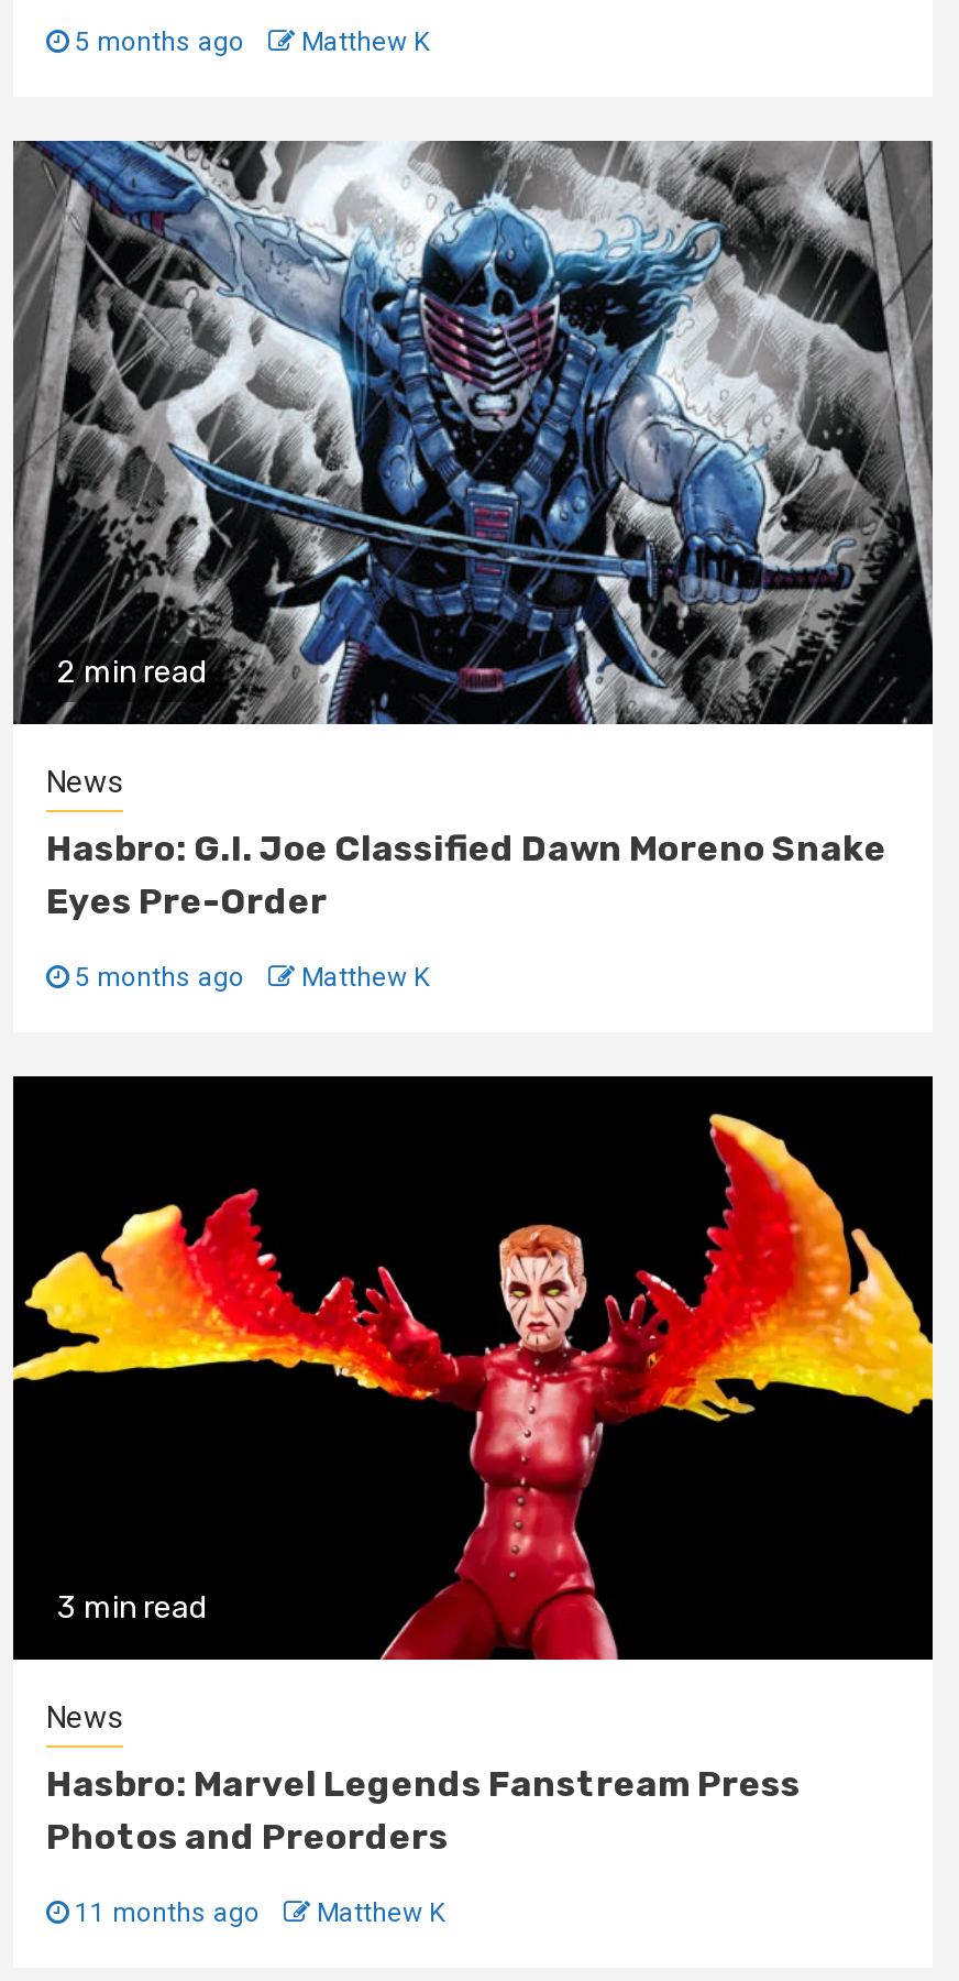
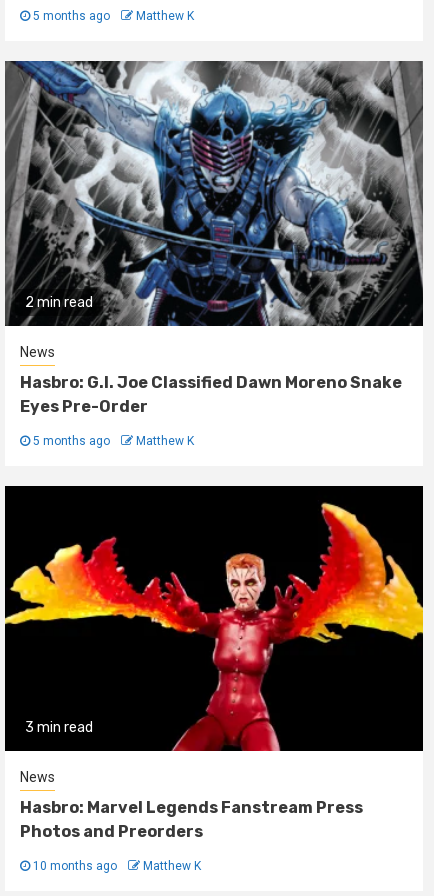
- 11 months ago Matthew K
+ 10 months ago Matthew K
